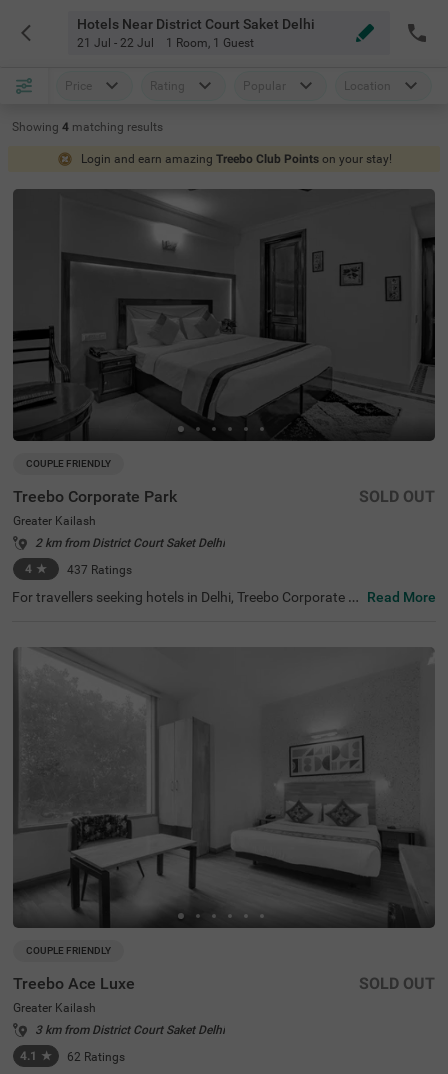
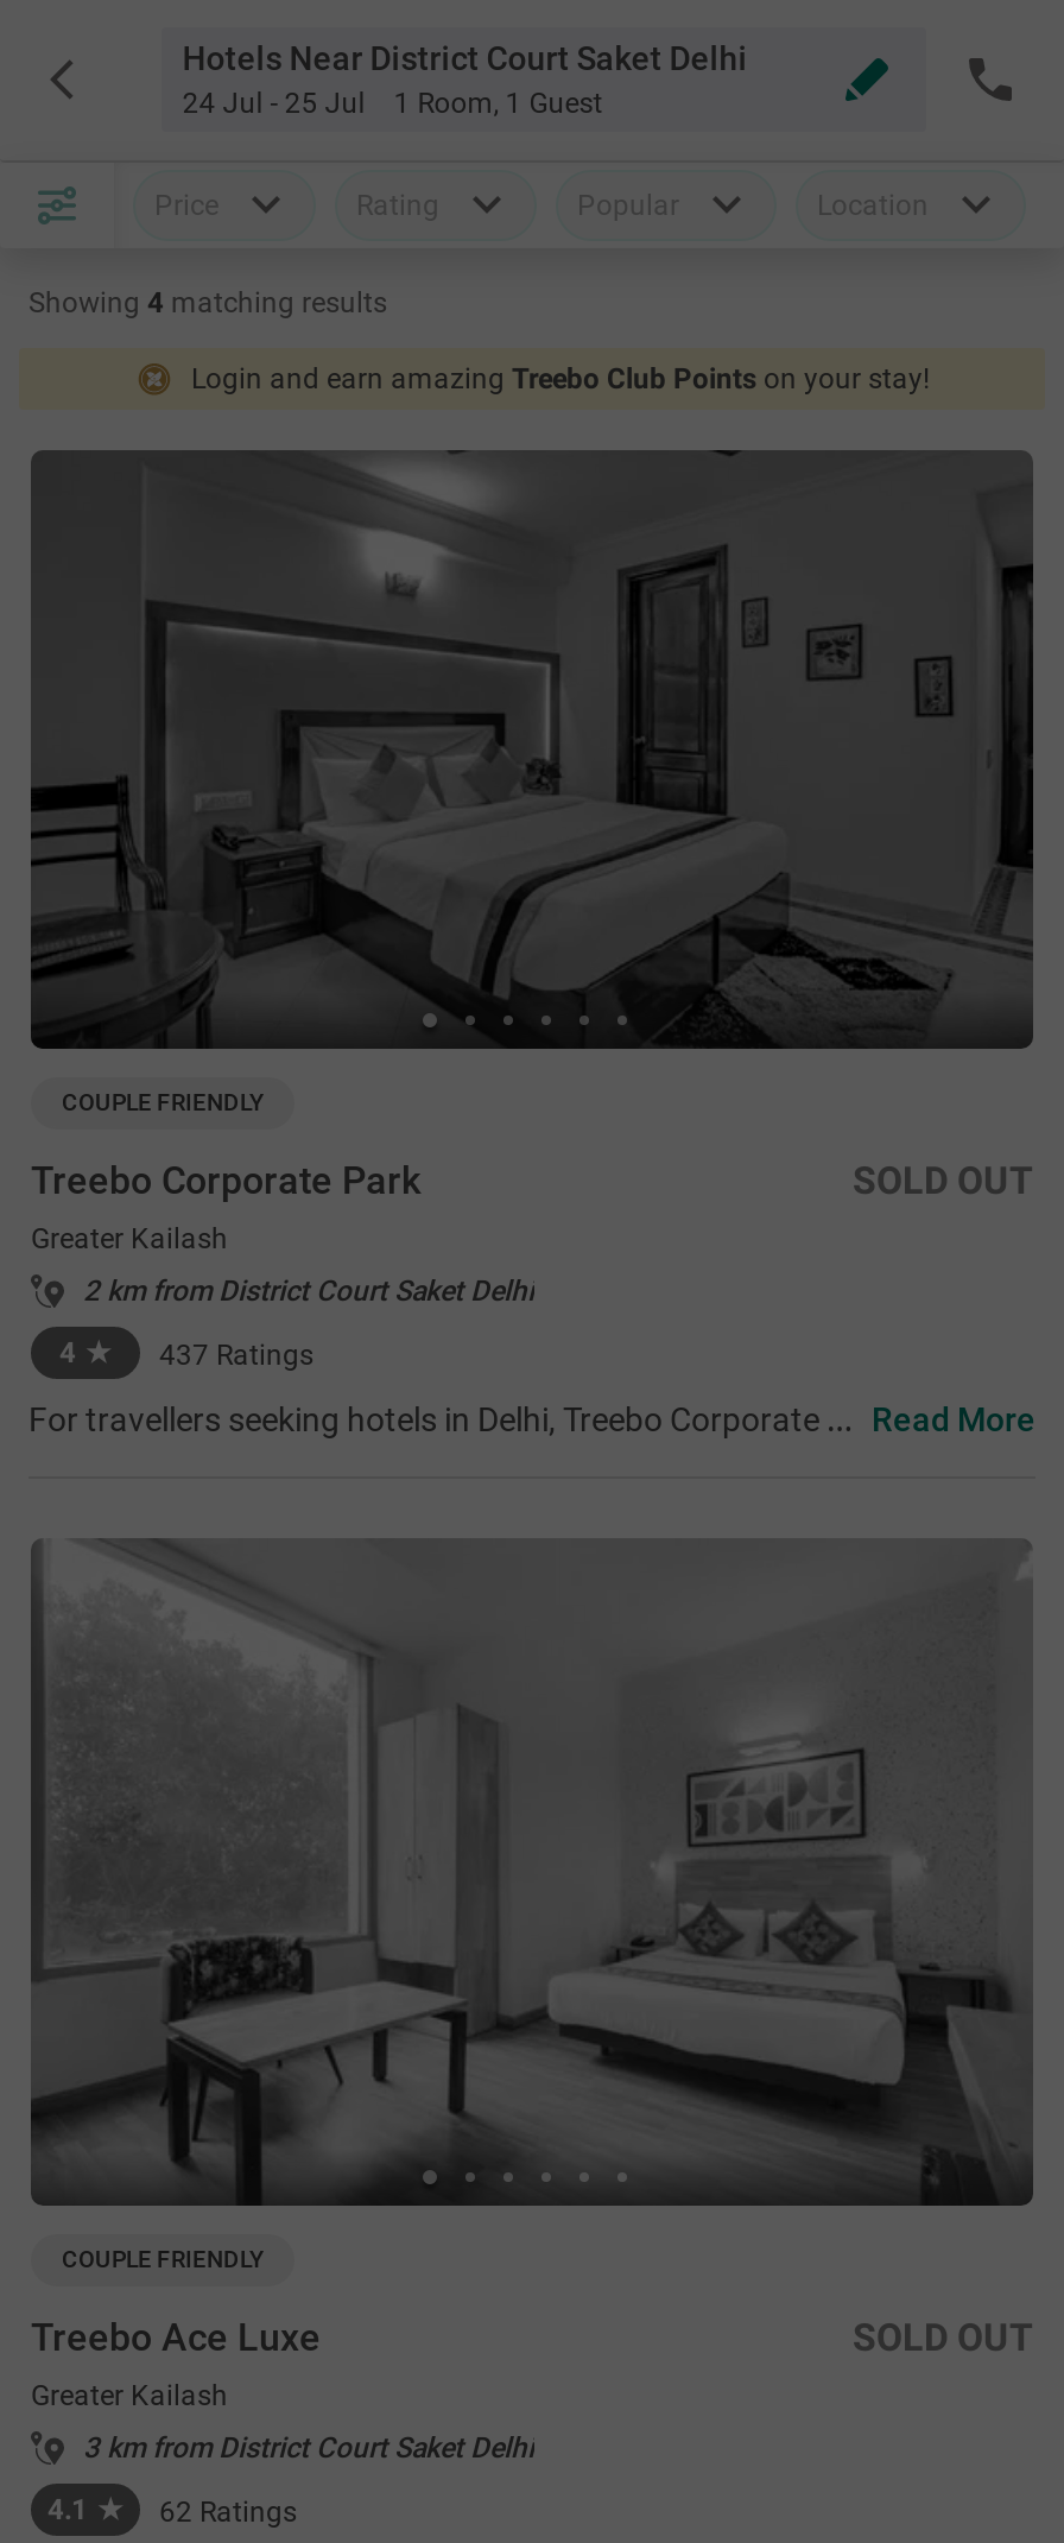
- 21 Jul - 22 Jul 1 Room, 1 Guest
+ 24 Jul - 25 Jul 1 Room, 1 Guest
